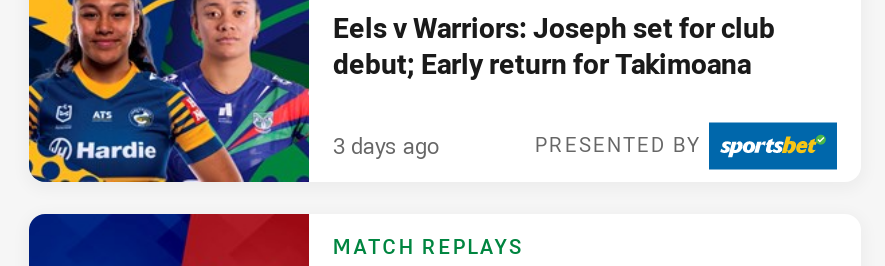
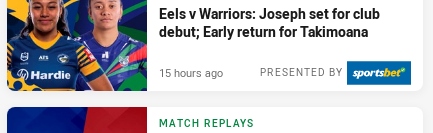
- 3 days ago
+ 15 hours ago
